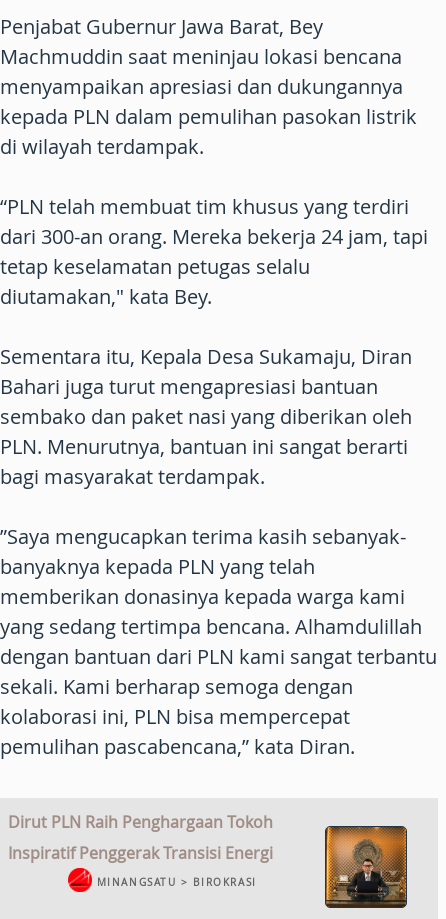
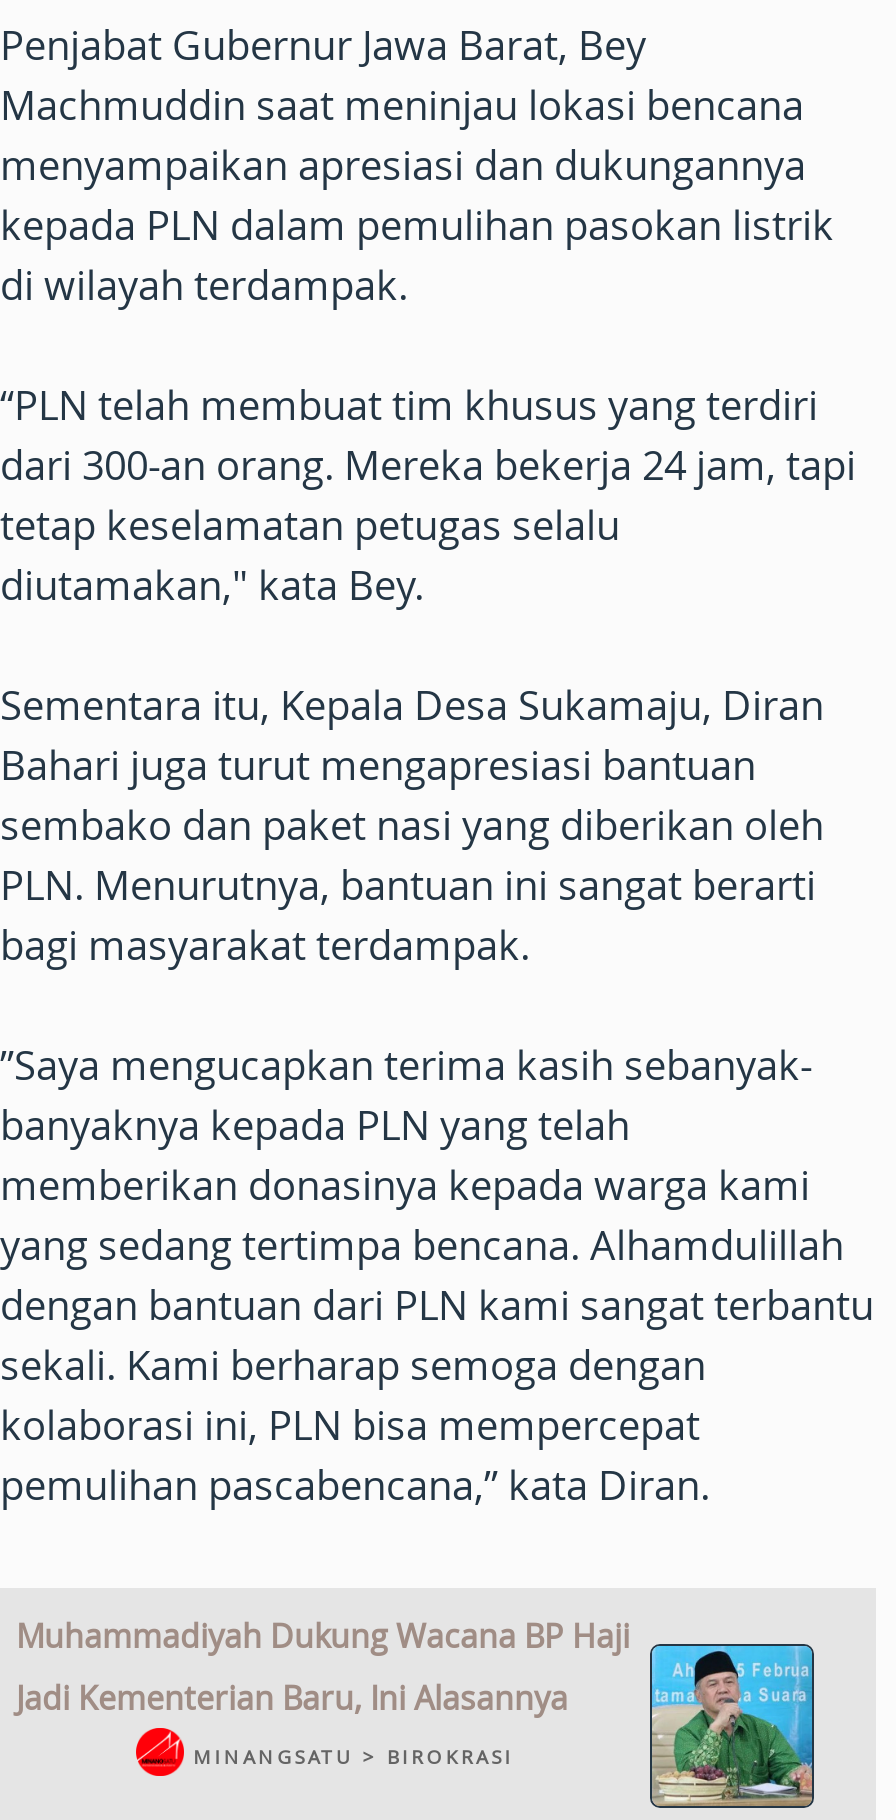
- Dirut PLN Raih Penghargaan Tokoh
- Inspiratif Penggerak Transisi Energi
+ Muhammadiyah Dukung Wacana BP Haji
+ Jadi Kementerian Baru, Ini Alasannya

- [image]
+ [image]
